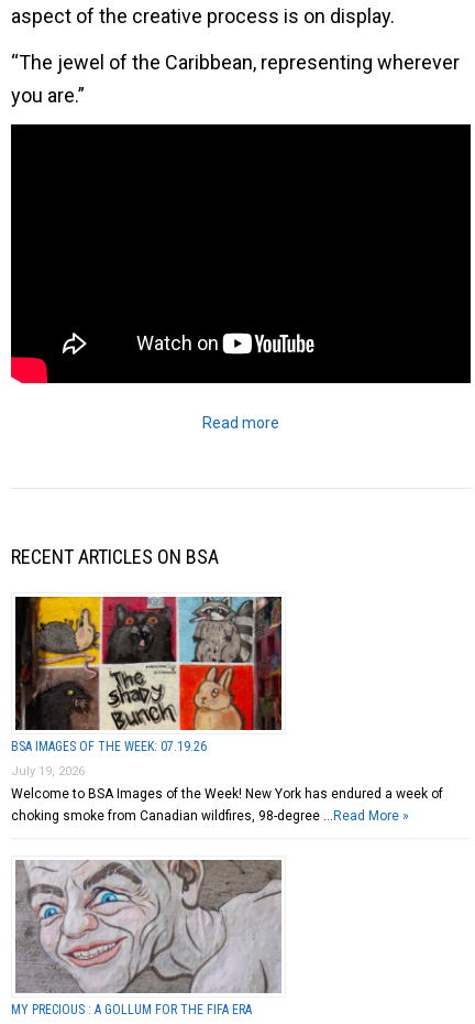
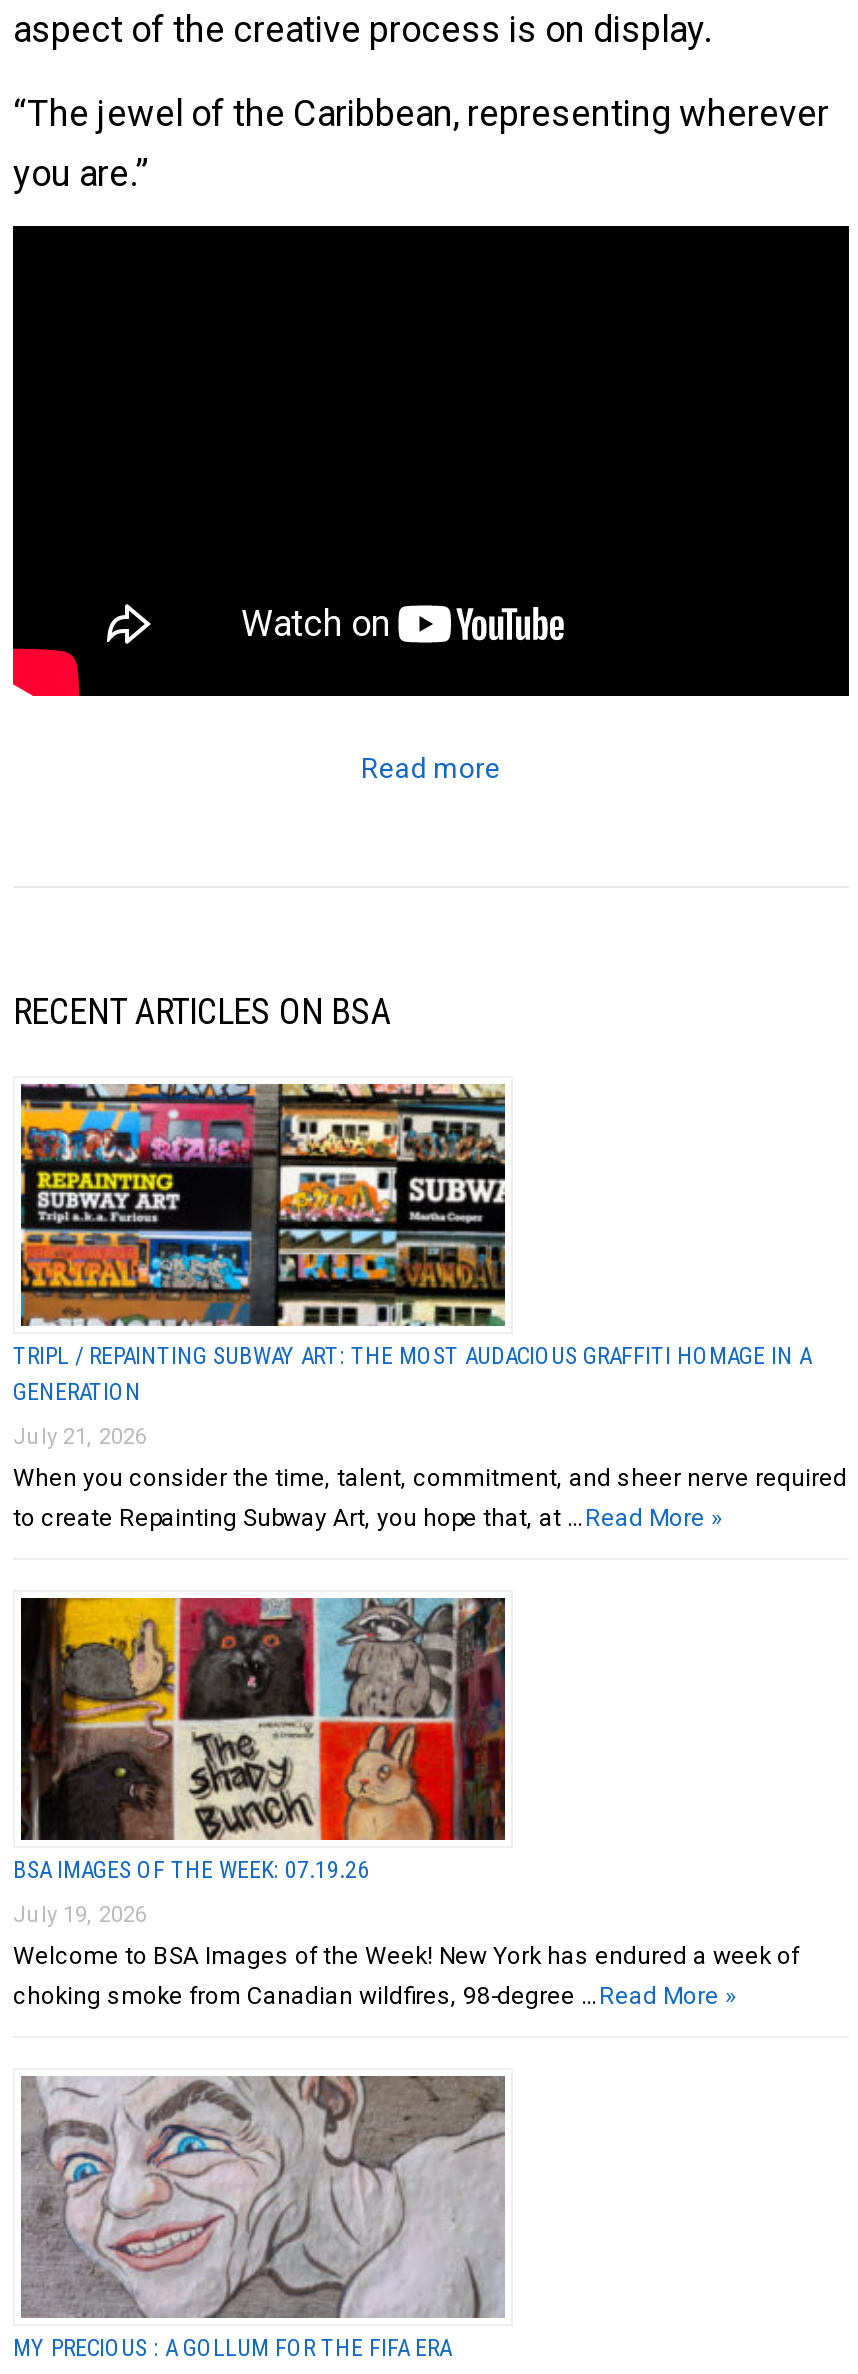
+ [image]
+ TRIPL / REPAINTING SUBWAY ART: THE MOST AUDACIOUS GRAFFITI HOMAGE IN A
+ GENERATION
+ July 21, 2026
+ When you consider the time, talent, commitment, and sheer nerve required
+ to create Repainting Subway Art, you hope that, at … Read More »
